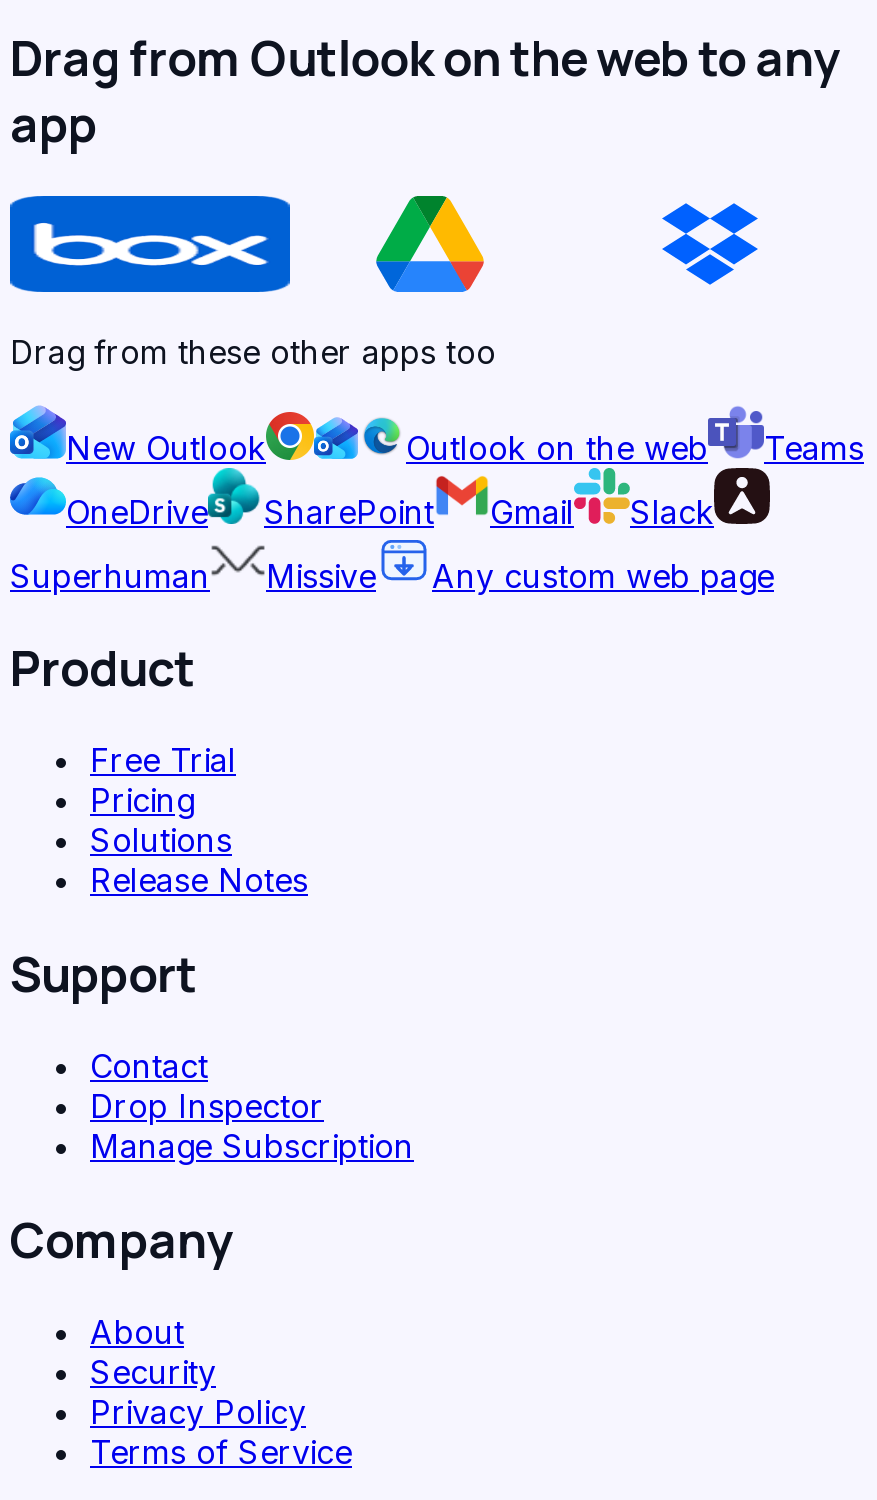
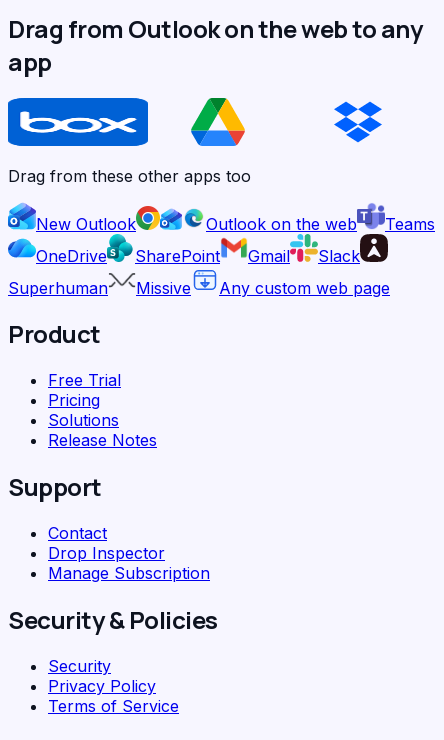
- Company
- About
+ Security & Policies
